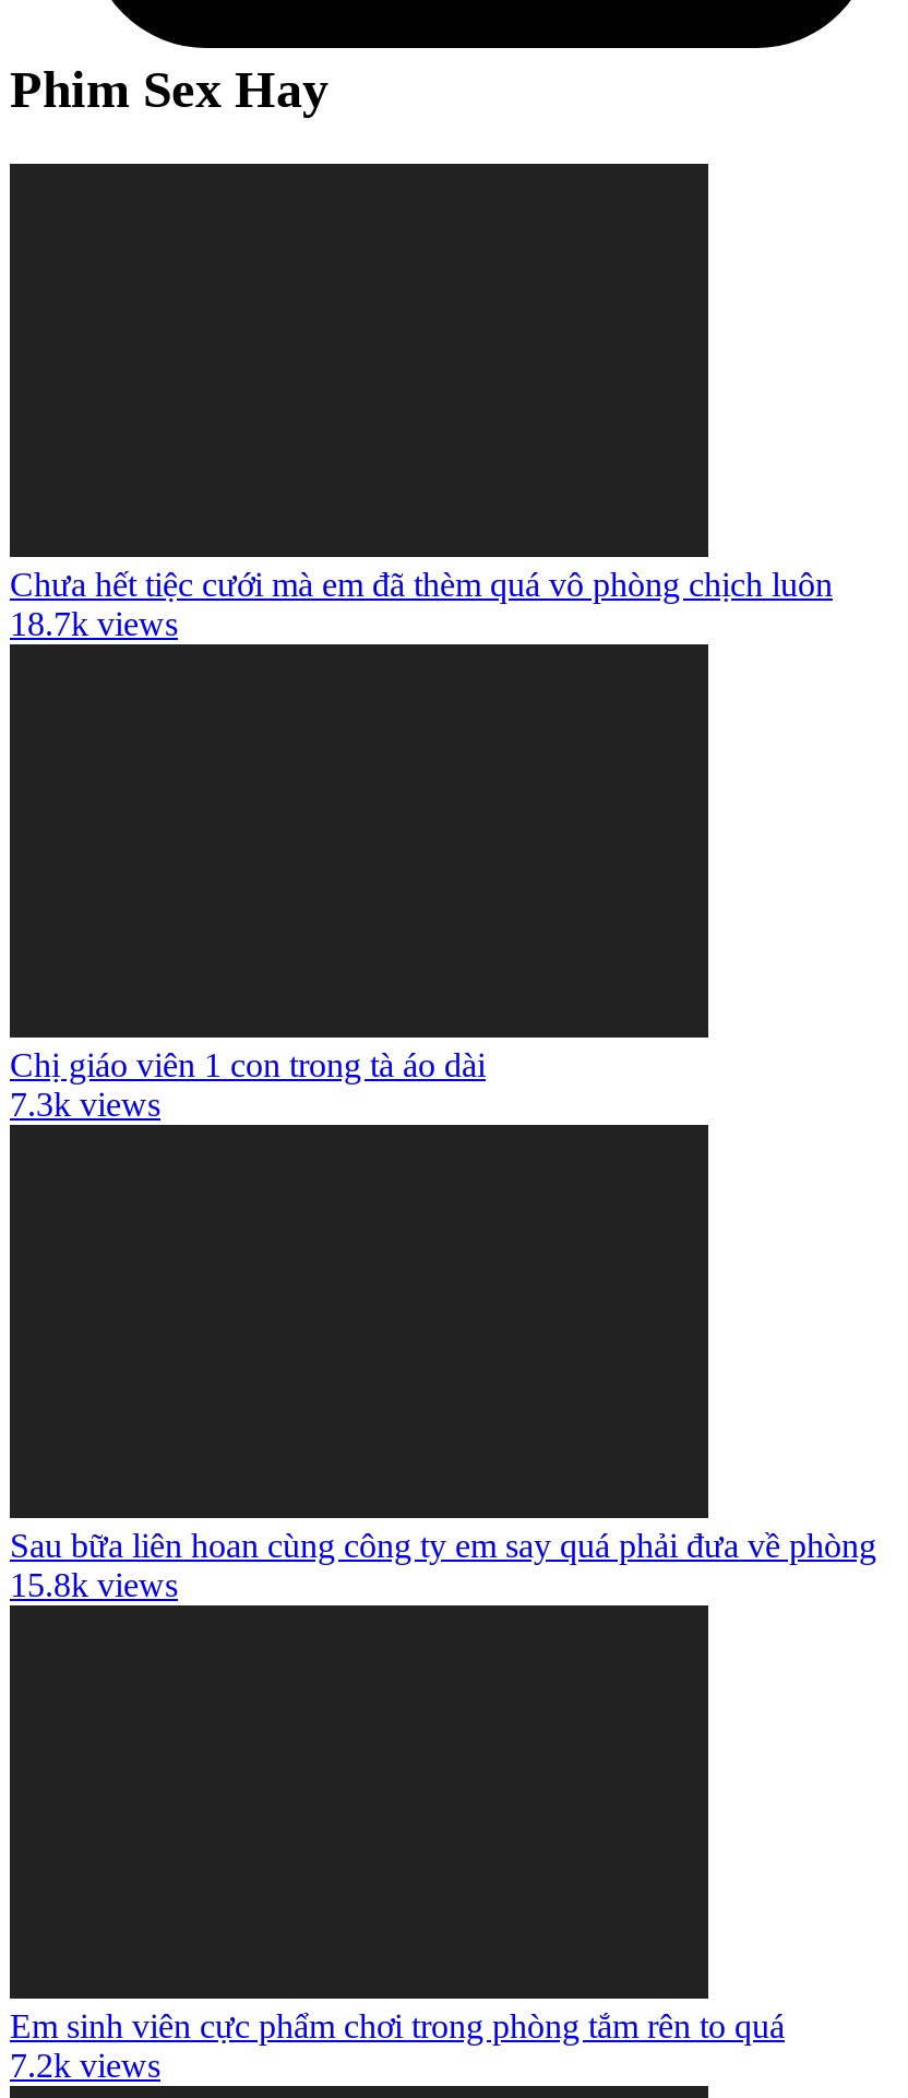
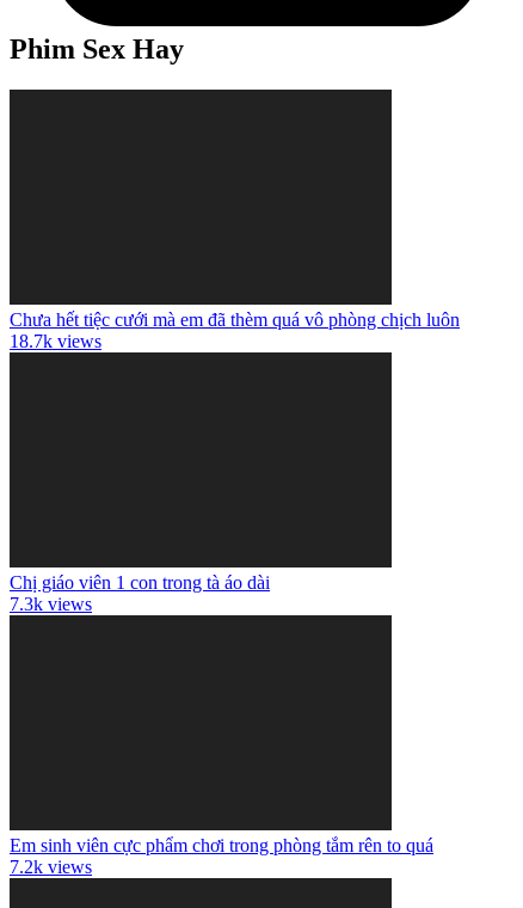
- Sau bữa liên hoan cùng công ty em say quá phải đưa về phòng
- 15.8k views
